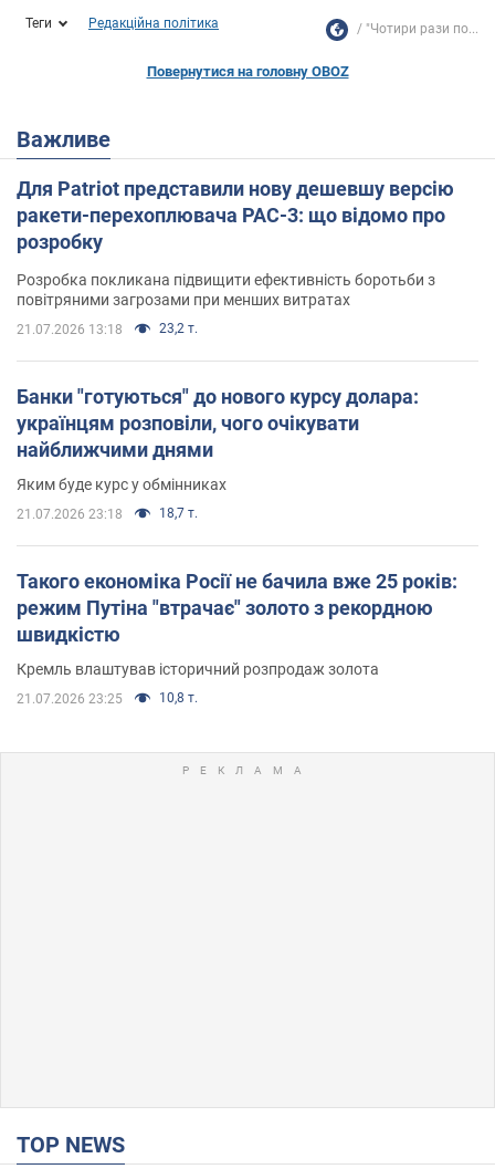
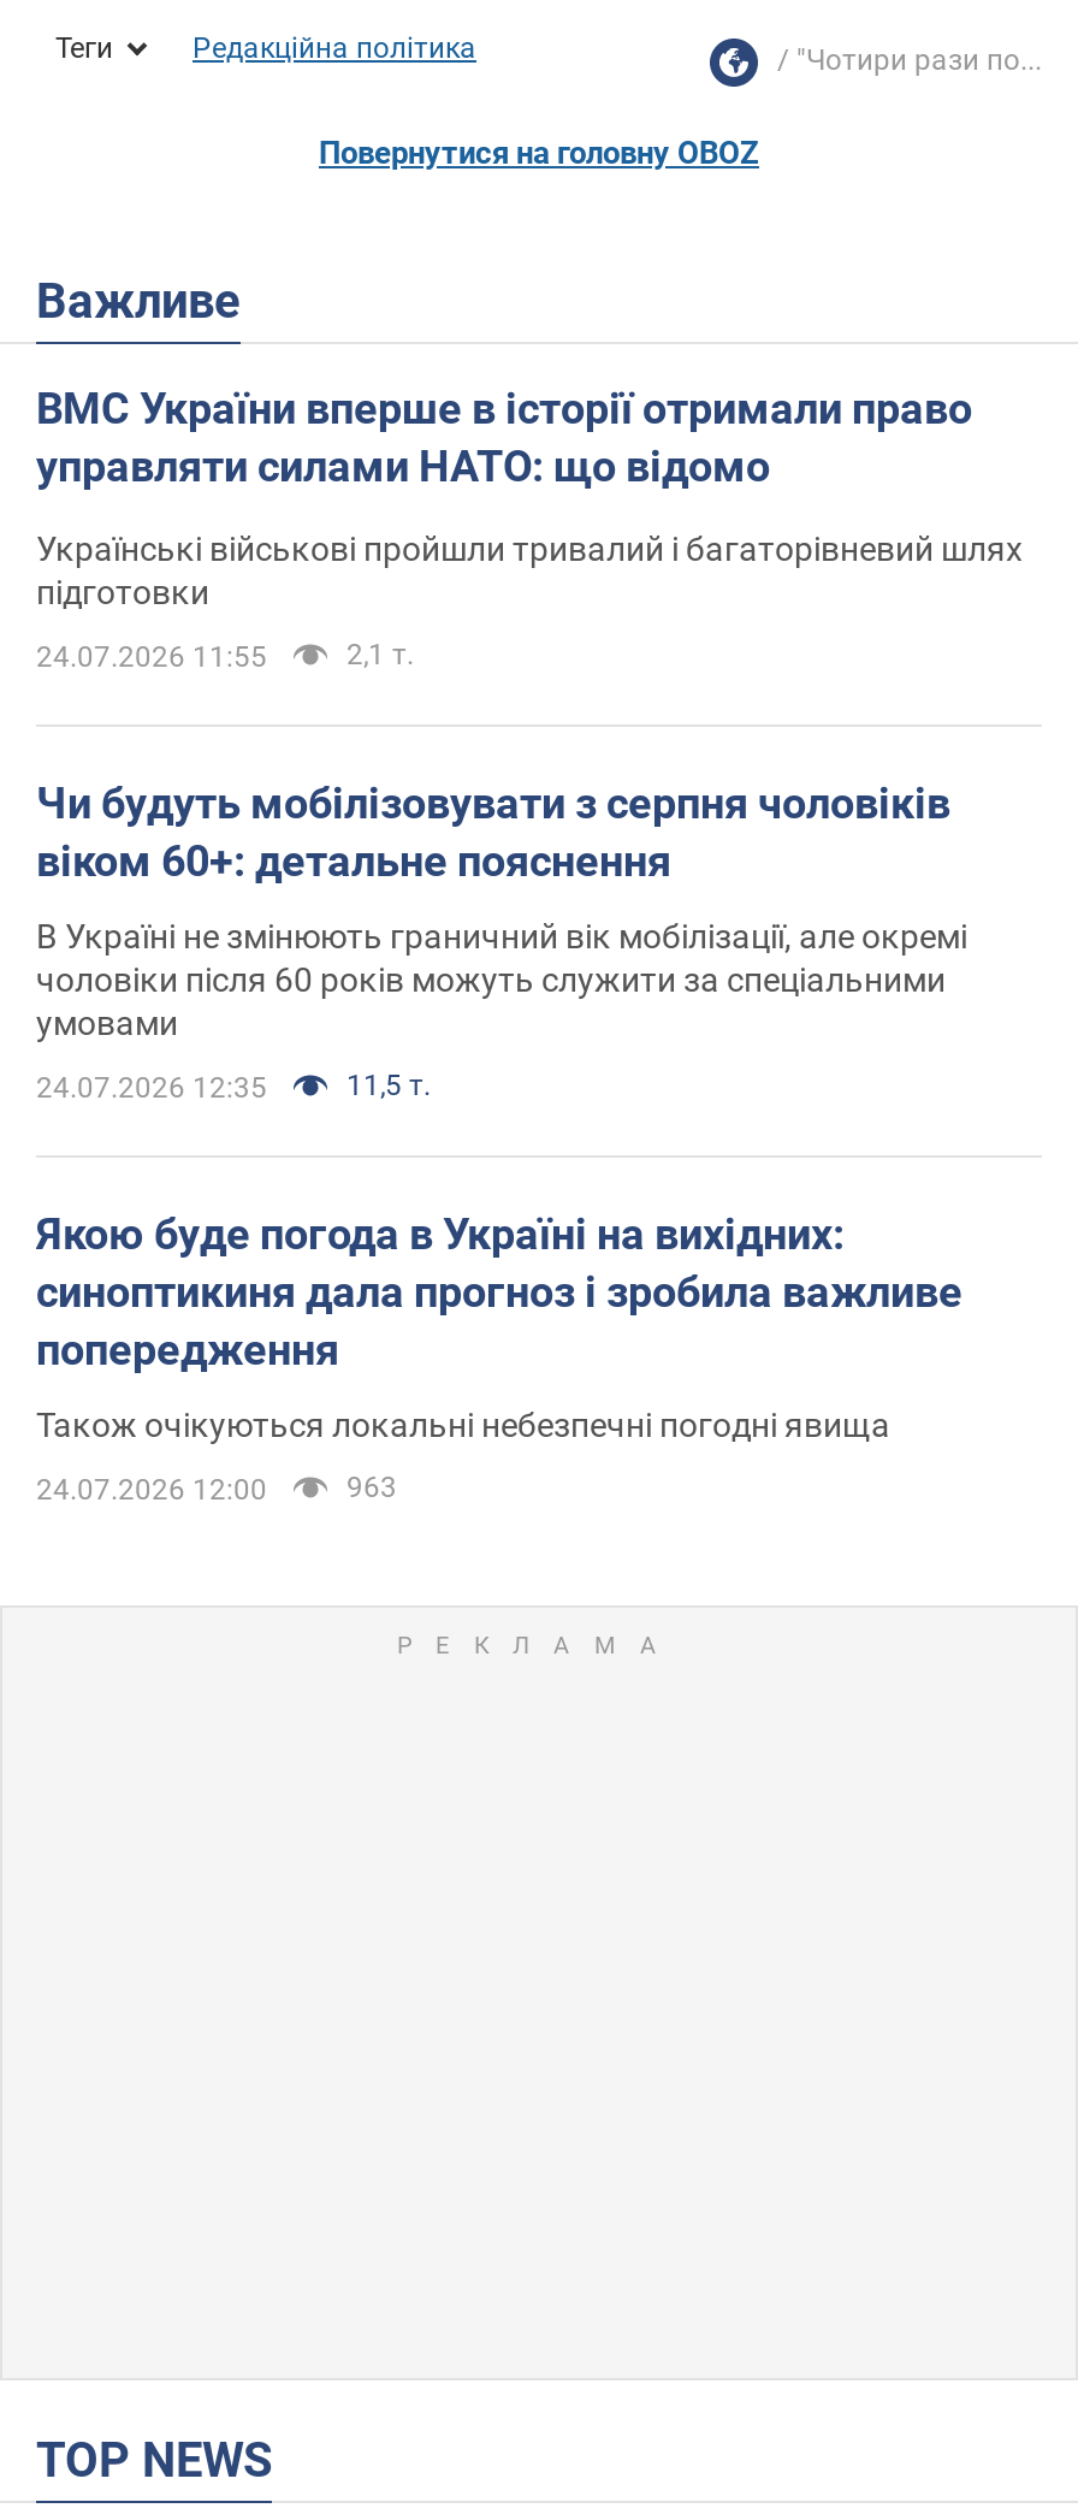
- Для Patriot представили нову дешевшу версію
- ракети-перехоплювача PAC-3: що відомо про
- розробку
+ ВМС України вперше в історії отримали право
+ управляти силами НАТО: що відомо

- Розробка покликана підвищити ефективність боротьби з
- повітряними загрозами при менших витратах
+ Українські військові пройшли тривалий і багаторівневий шлях
+ підготовки

- 21.07.2026 13:18
- 23,2 т.
+ 24.07.2026 11:55
+ 2,1 т.

- Банки "готуються" до нового курсу долара:
- українцям розповіли, чого очікувати
- найближчими днями
+ Чи будуть мобілізовувати з серпня чоловіків
+ віком 60+: детальне пояснення

- Яким буде курс у обмінниках
+ В Україні не змінюють граничний вік мобілізації, але окремі
+ чоловіки після 60 років можуть служити за спеціальними
+ умовами

- 21.07.2026 23:18
- 18,7 т.
+ 24.07.2026 12:35
+ 11,5 т.

- Такого економіка Росії не бачила вже 25 років:
- режим Путіна "втрачає" золото з рекордною
- швидкістю
+ Якою буде погода в Україні на вихідних:
+ синоптикиня дала прогноз і зробила важливе
+ попередження

- Кремль влаштував історичний розпродаж золота
+ Також очікуються локальні небезпечні погодні явища

- 21.07.2026 23:25
- 10,8 т.
+ 24.07.2026 12:00
+ 963
